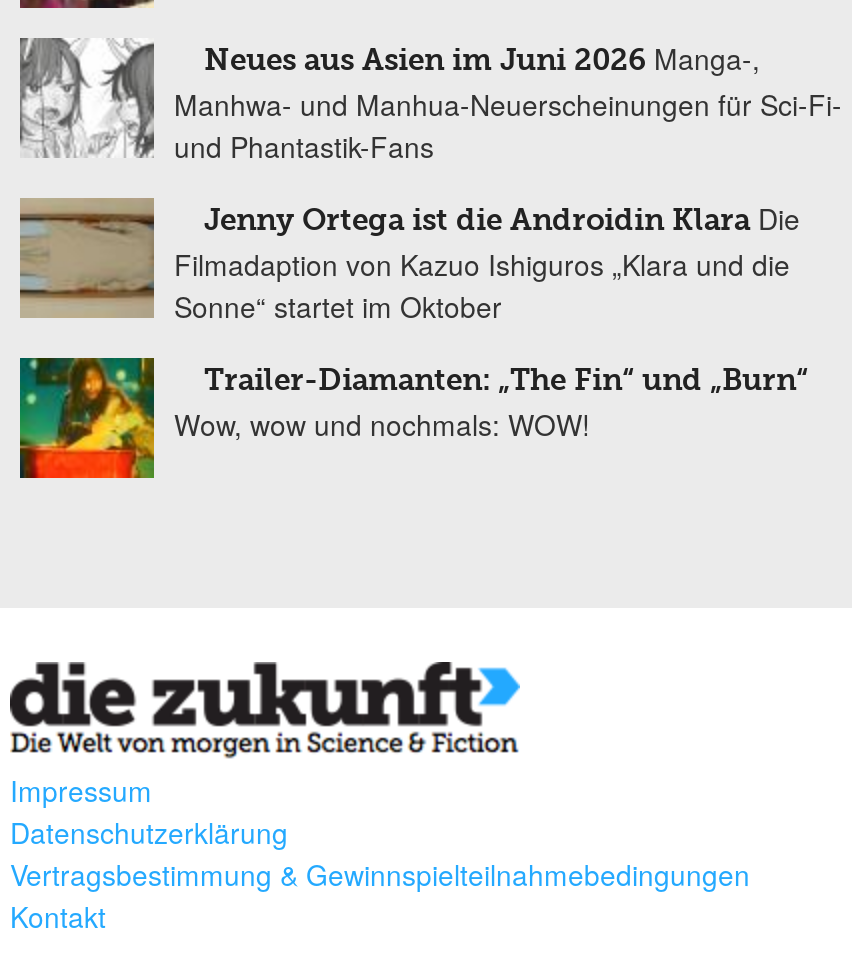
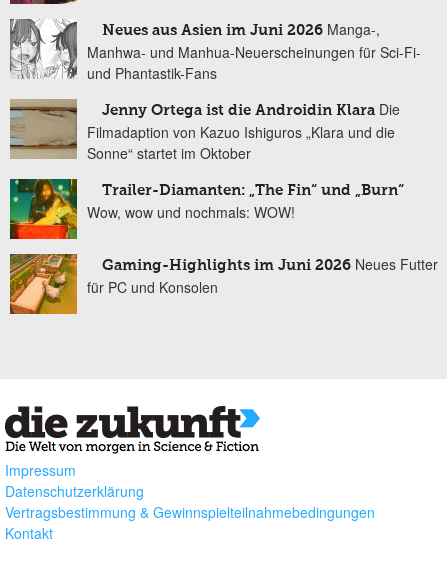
+ [image]
+ Gaming-Highlights im Juni 2026 Neues Futter
+ für PC und Konsolen
